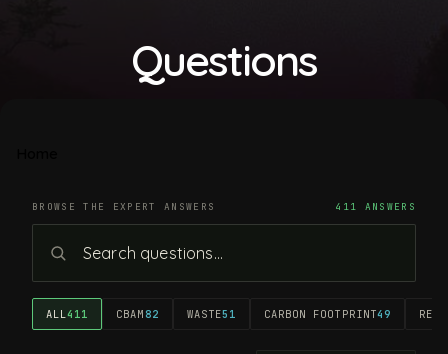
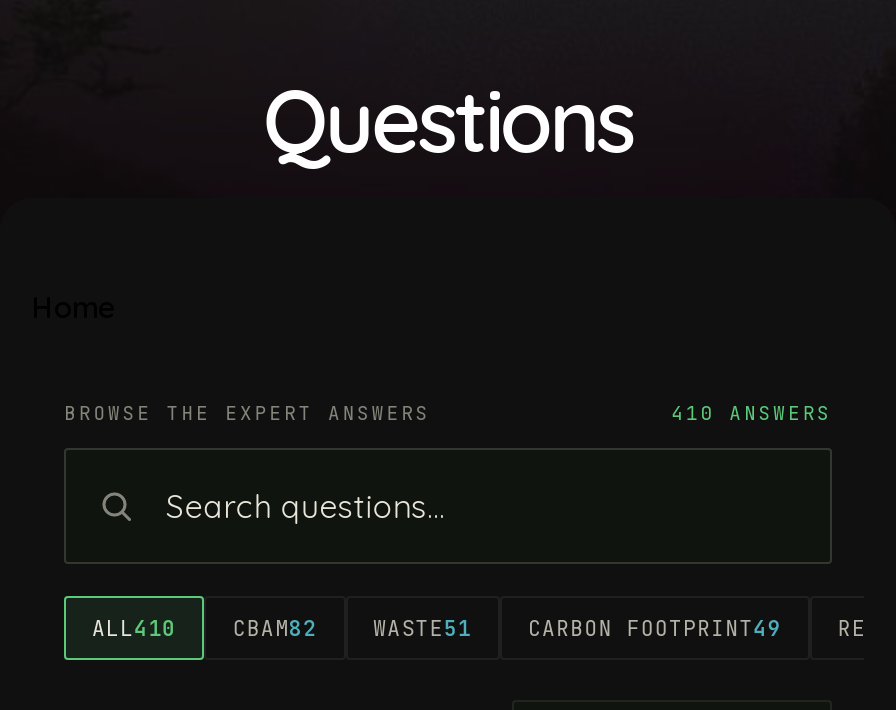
- 411 ANSWERS
+ 410 ANSWERS

- ALL411
+ ALL410
